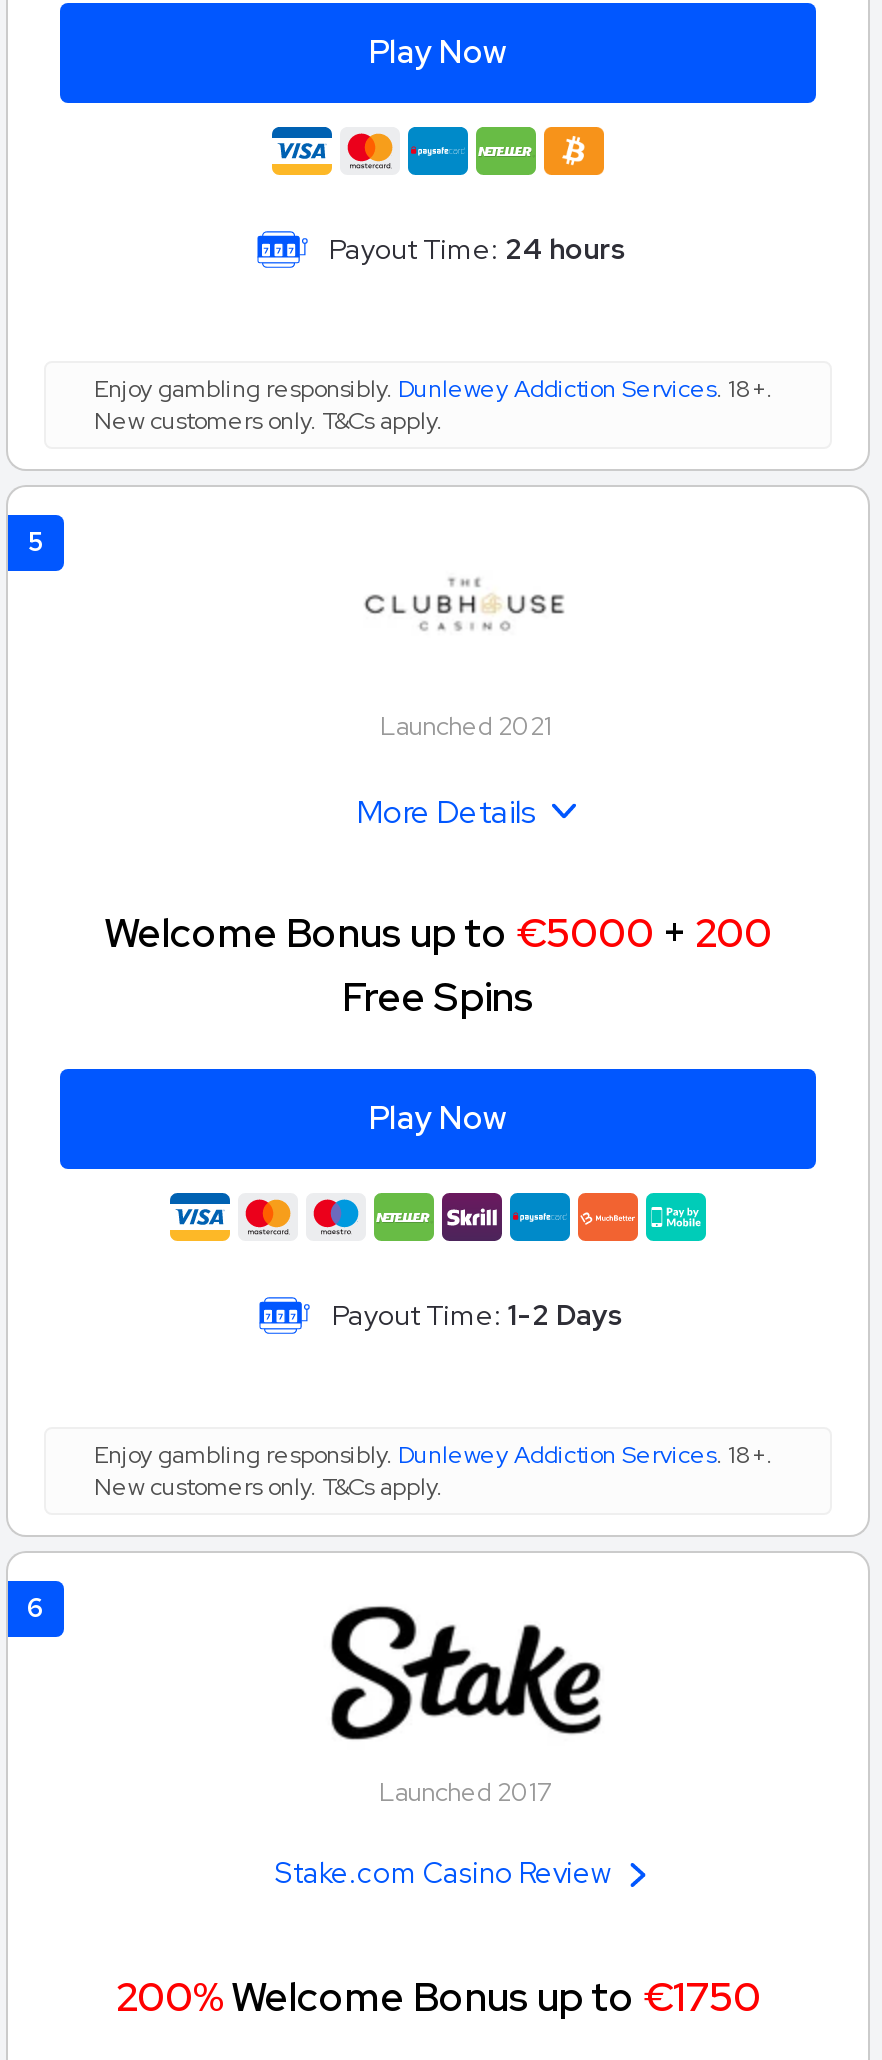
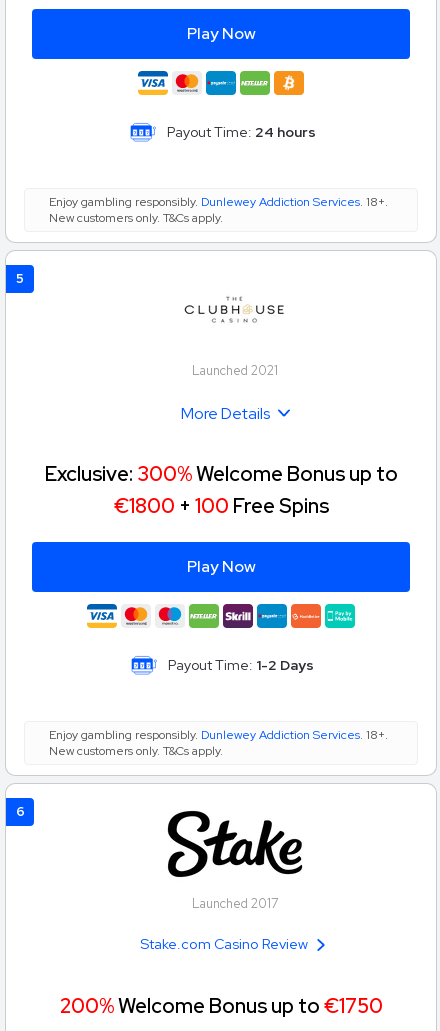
- Welcome Bonus up to €5000 + 200
- Free Spins
+ Exclusive: 300% Welcome Bonus up to
+ €1800 + 100 Free Spins
